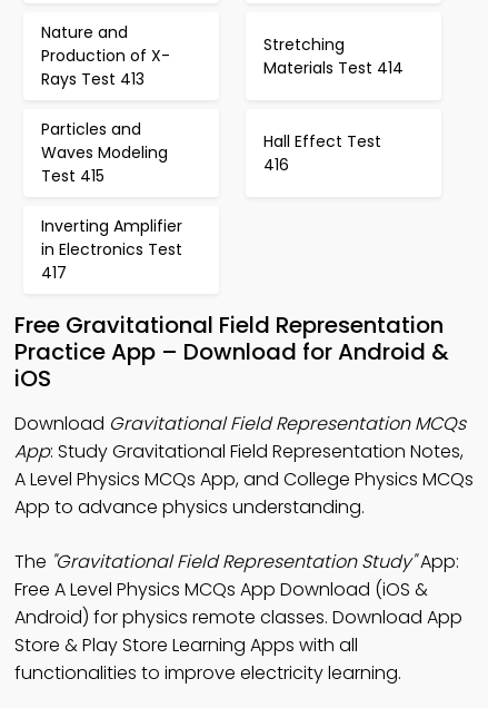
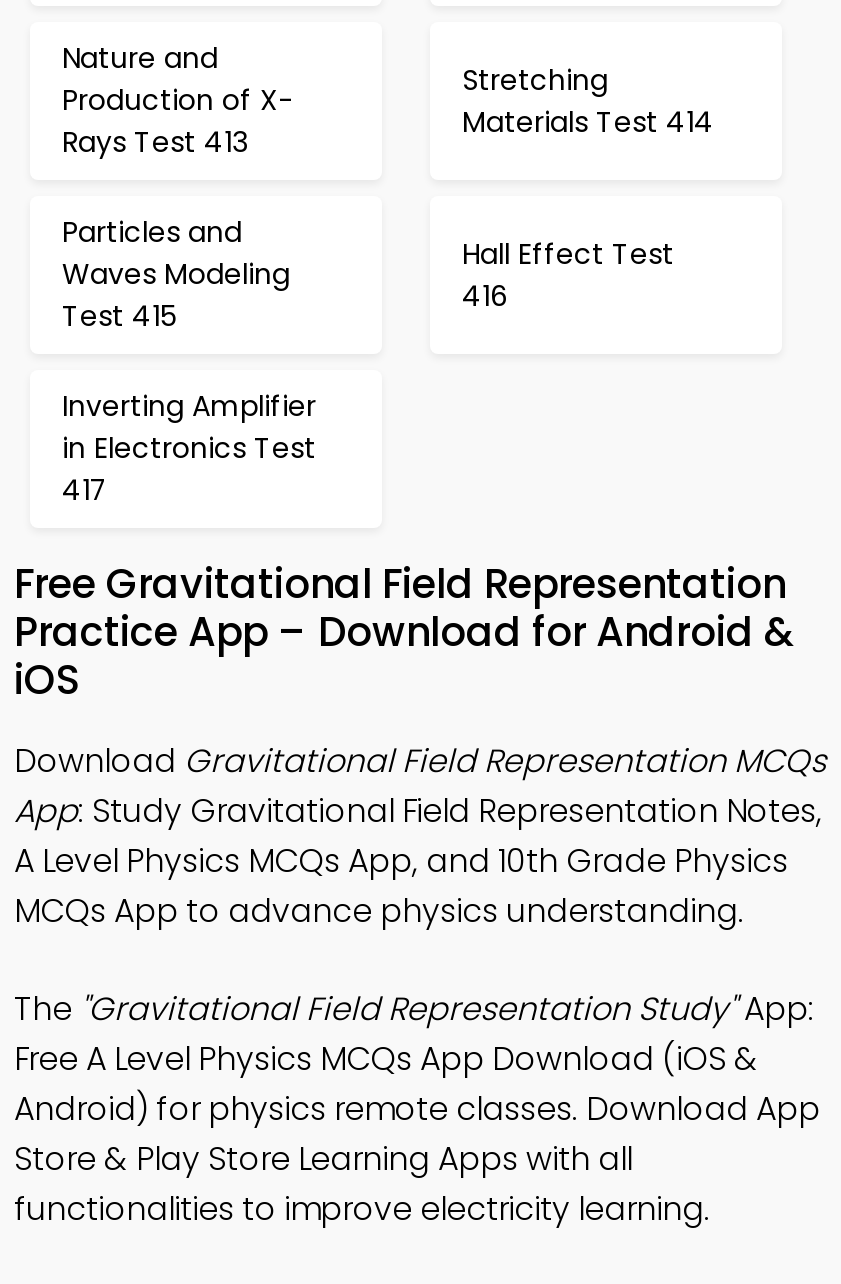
- A Level Physics MCQs App, and College Physics MCQs
- App to advance physics understanding.
+ A Level Physics MCQs App, and 10th Grade Physics
+ MCQs App to advance physics understanding.
